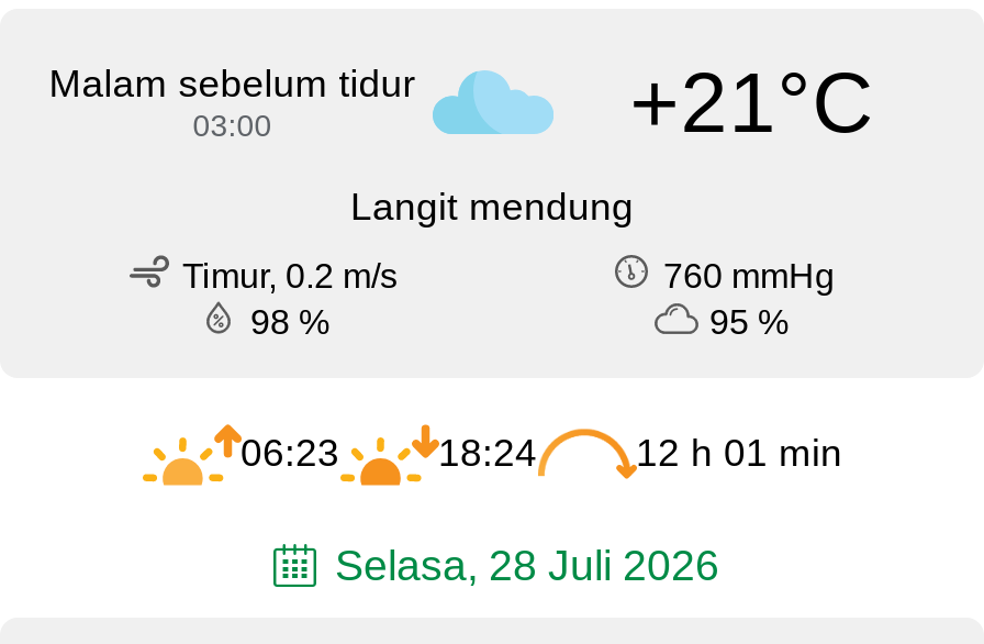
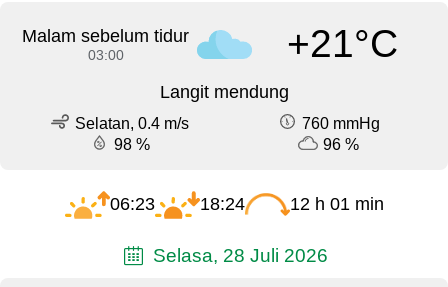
- Timur, 0.2 m/s
+ Selatan, 0.4 m/s

- 95 %
+ 96 %
